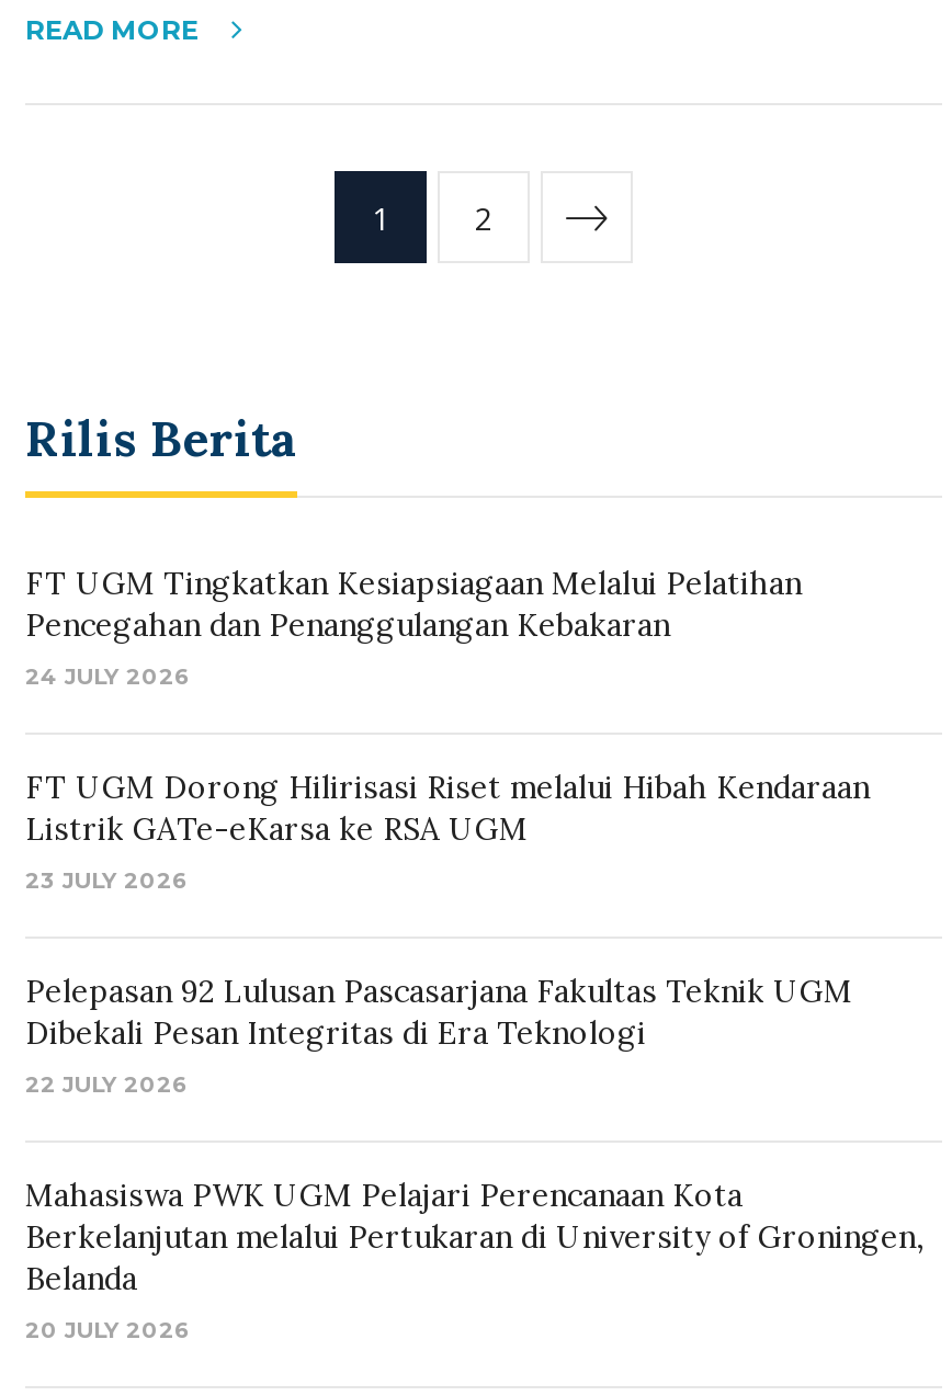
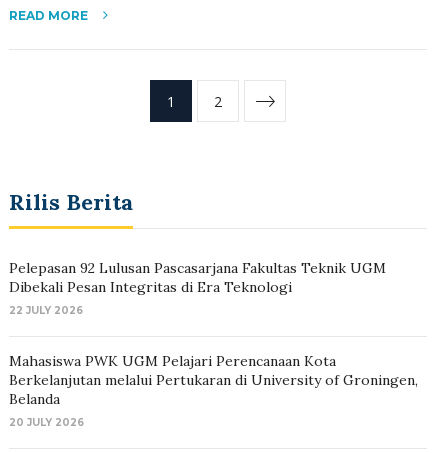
- FT UGM Tingkatkan Kesiapsiagaan Melalui Pelatihan
- Pencegahan dan Penanggulangan Kebakaran
- 24 JULY 2026
- FT UGM Dorong Hilirisasi Riset melalui Hibah Kendaraan
- Listrik GATe-eKarsa ke RSA UGM
- 23 JULY 2026
